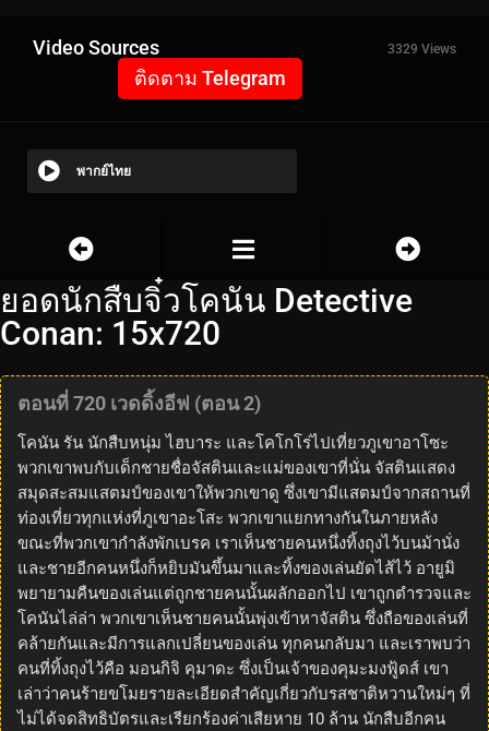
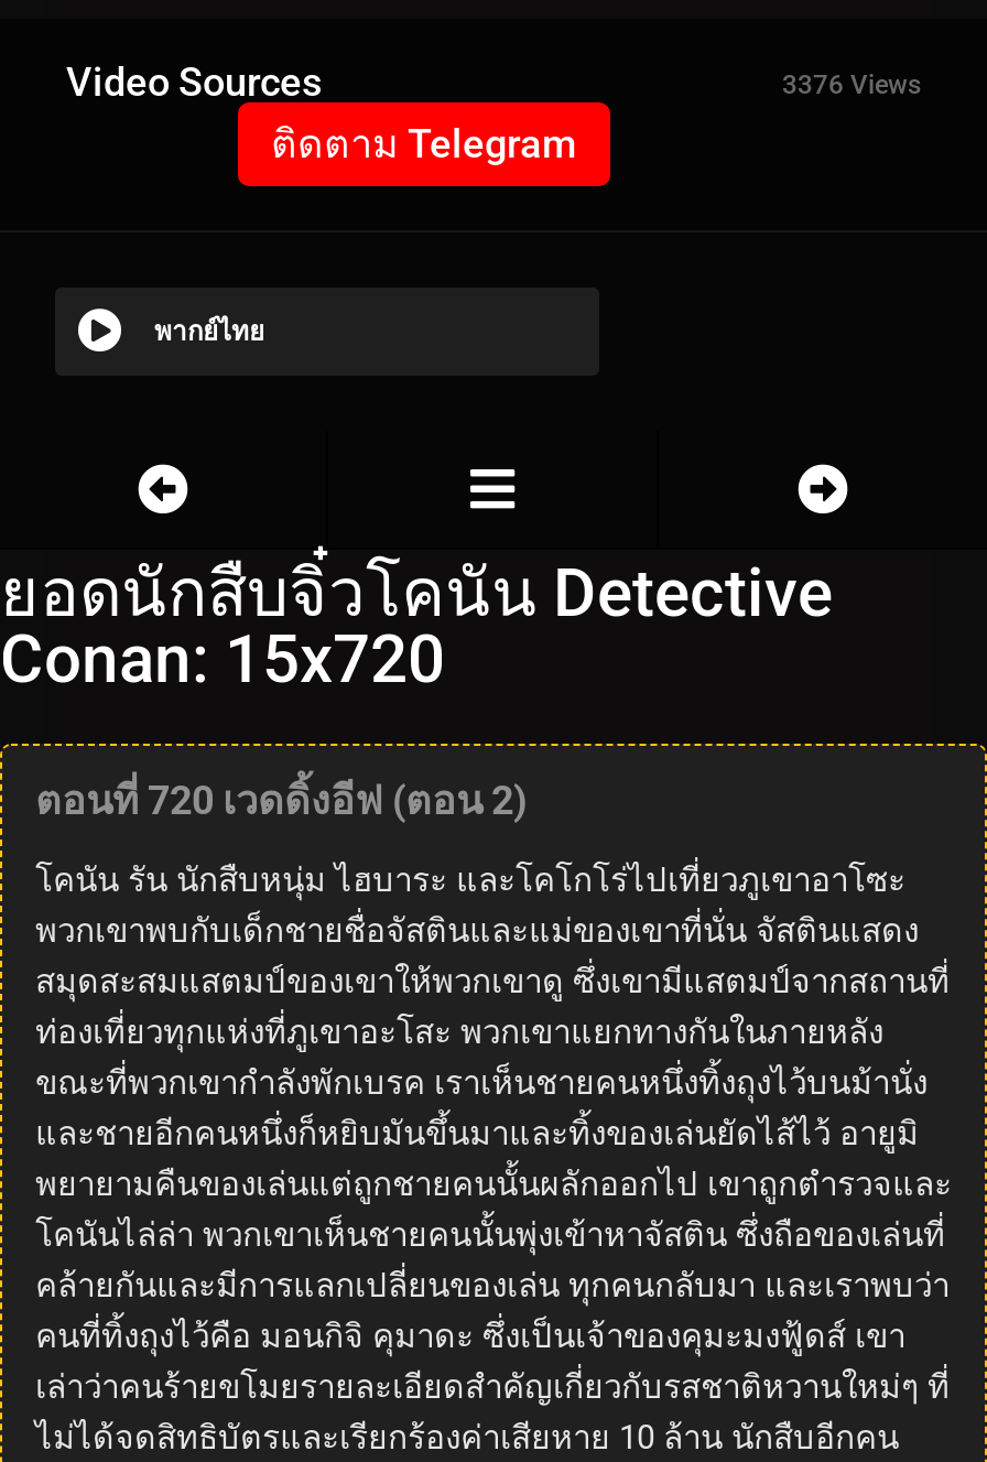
- 3329 Views
+ 3376 Views
